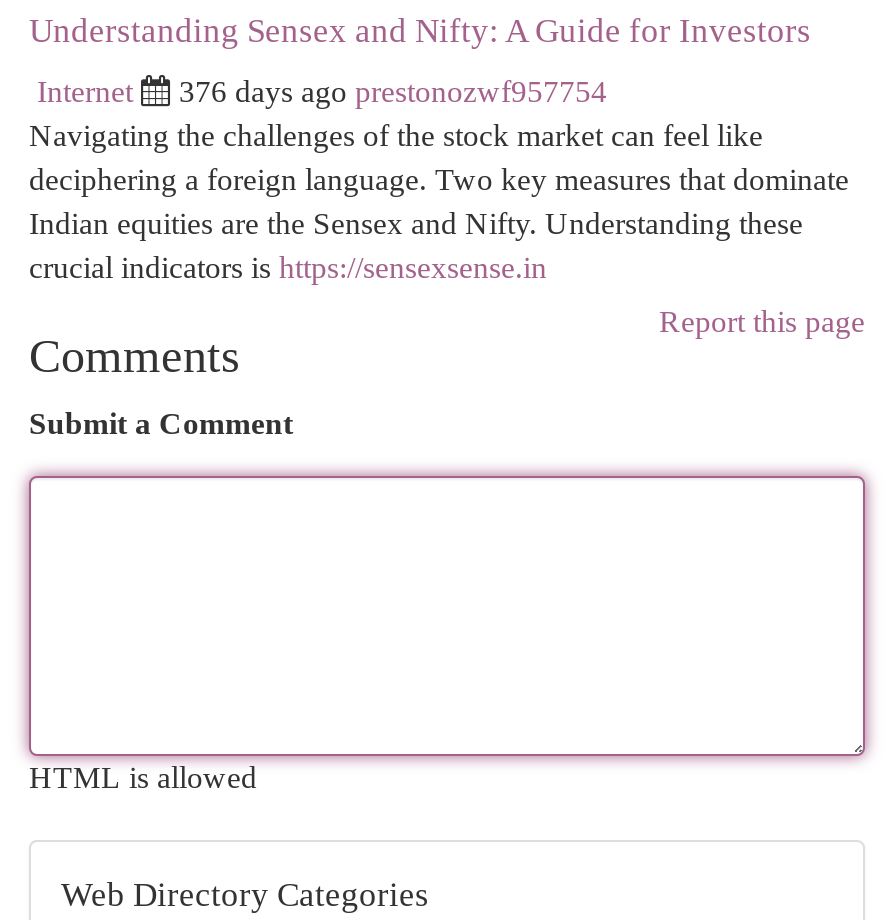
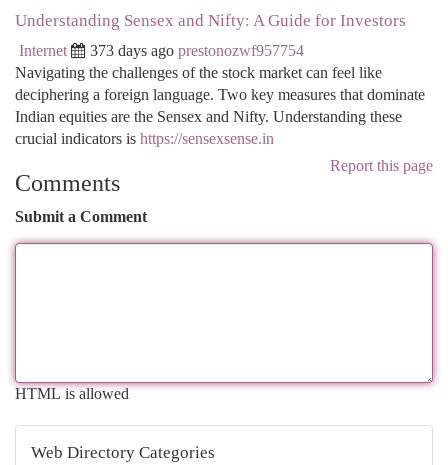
- 376 days ago prestonozwf957754
+ 373 days ago prestonozwf957754
